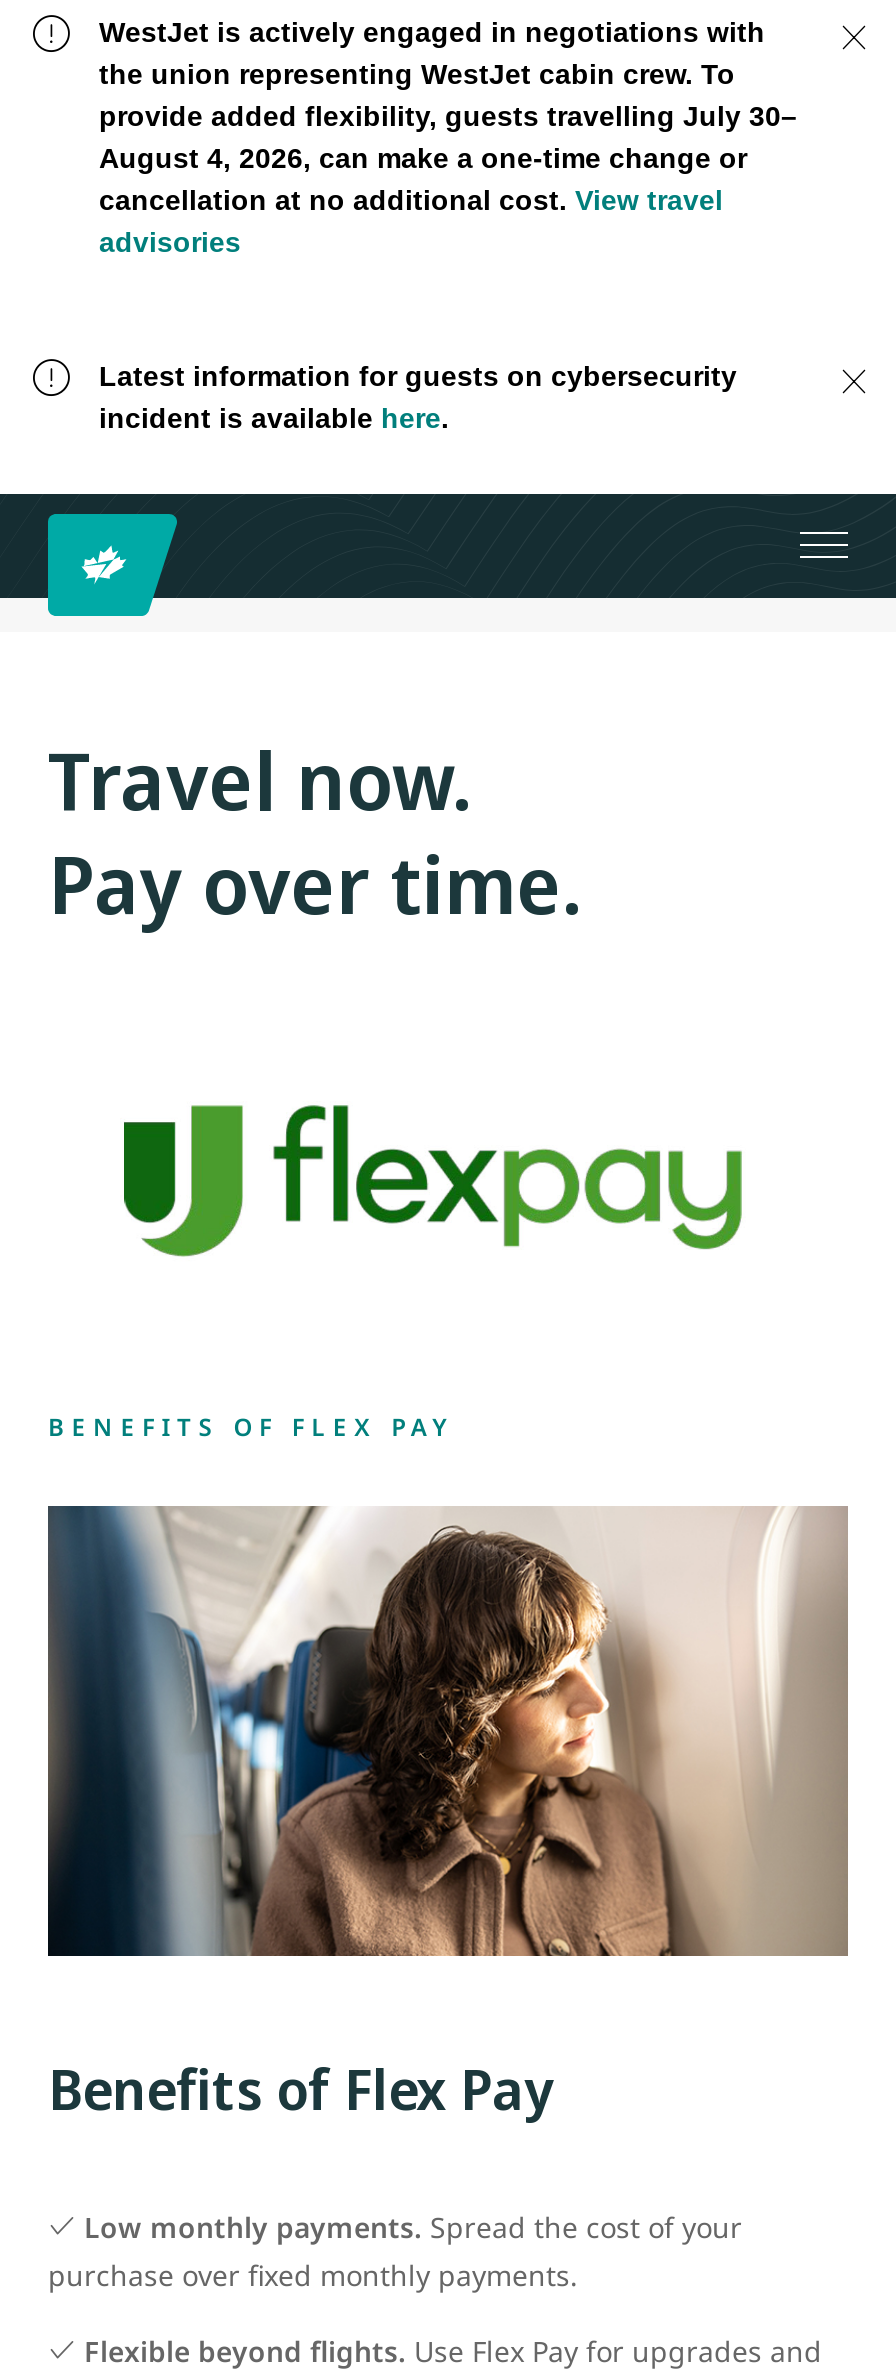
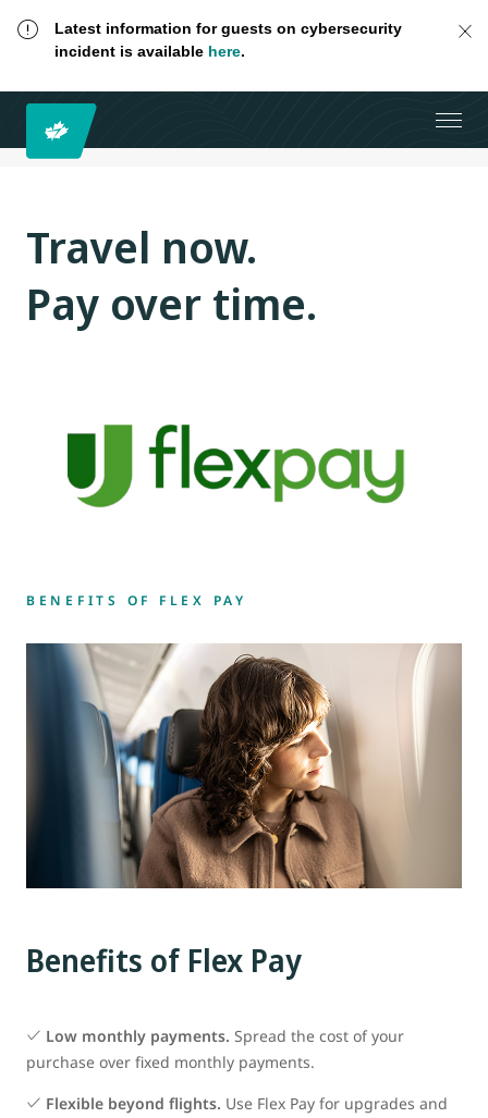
- WestJet is actively engaged in negotiations with
- the union representing WestJet cabin crew. To
- provide added flexibility, guests travelling July 30–
- August 4, 2026, can make a one-time change or
- cancellation at no additional cost. View travel
- advisories
